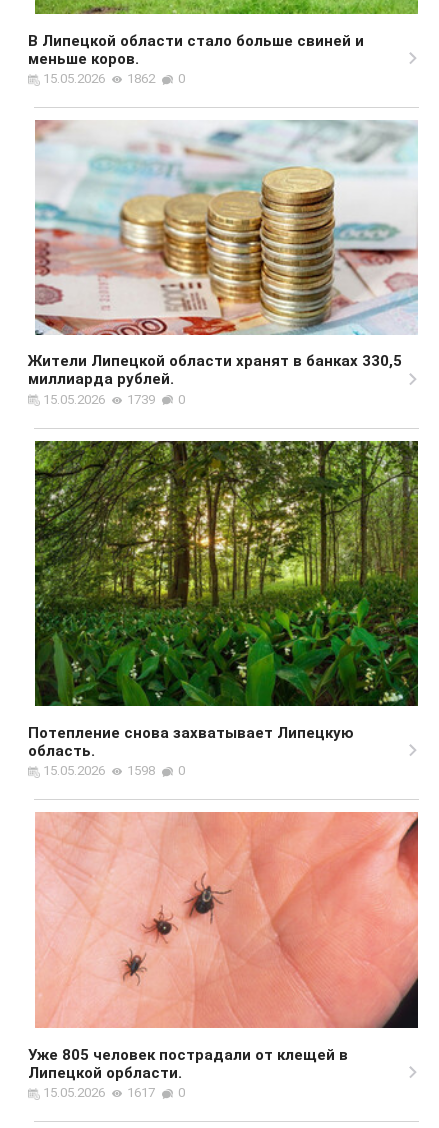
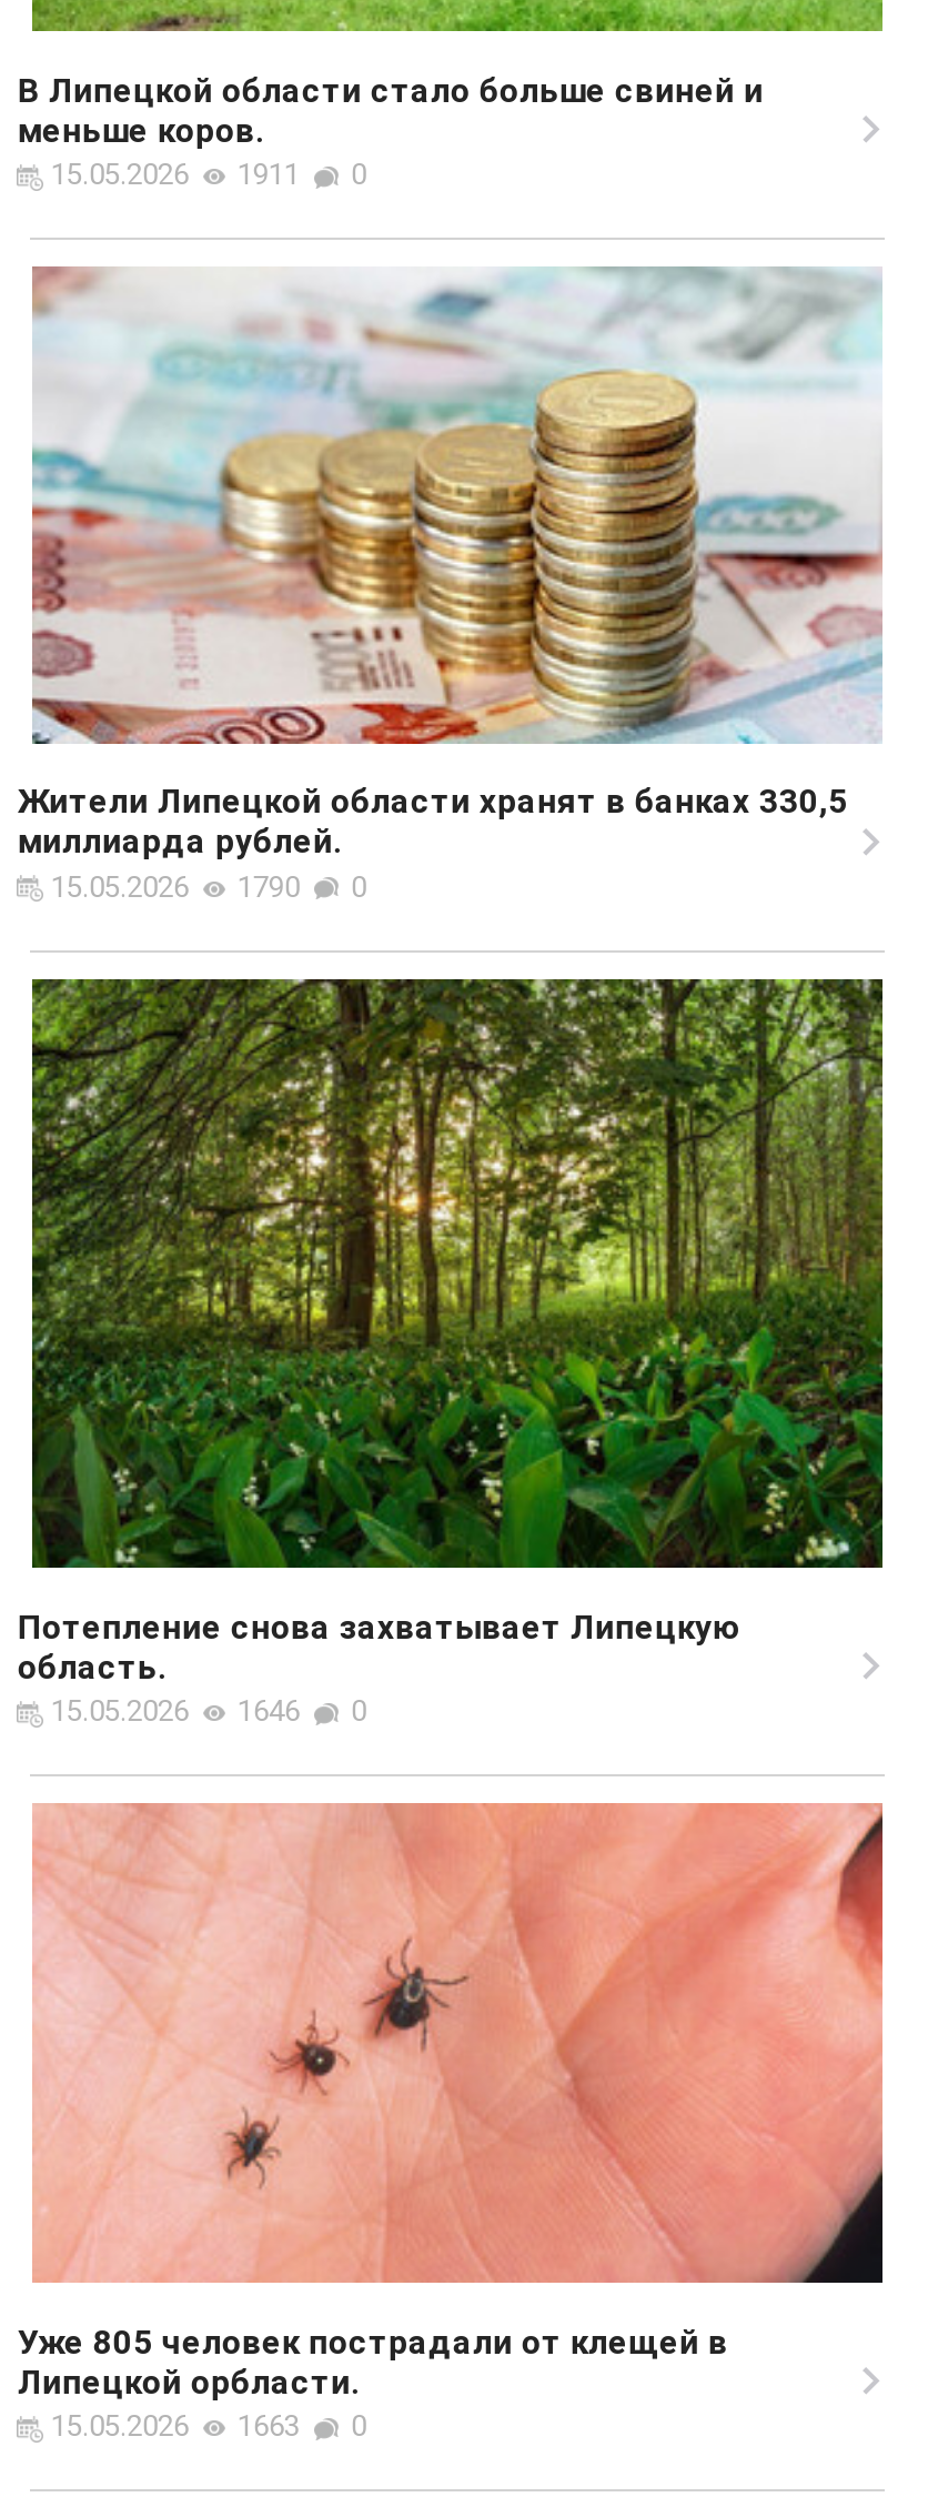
- 15.05.2026 1862 0
+ 15.05.2026 1911 0

- 15.05.2026 1739 0
+ 15.05.2026 1790 0

- 15.05.2026 1598 0
+ 15.05.2026 1646 0

- 15.05.2026 1617 0
+ 15.05.2026 1663 0
